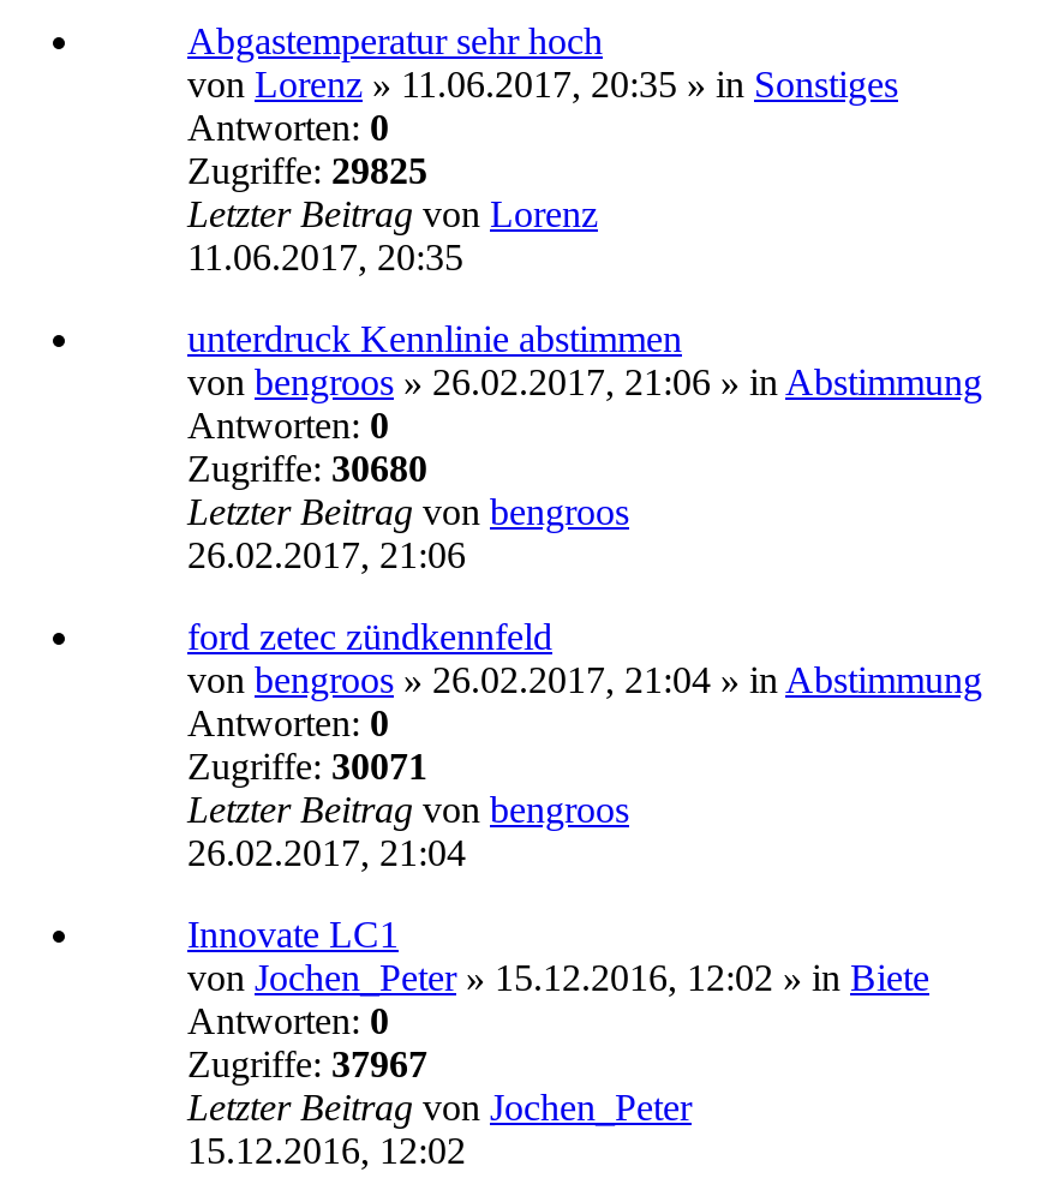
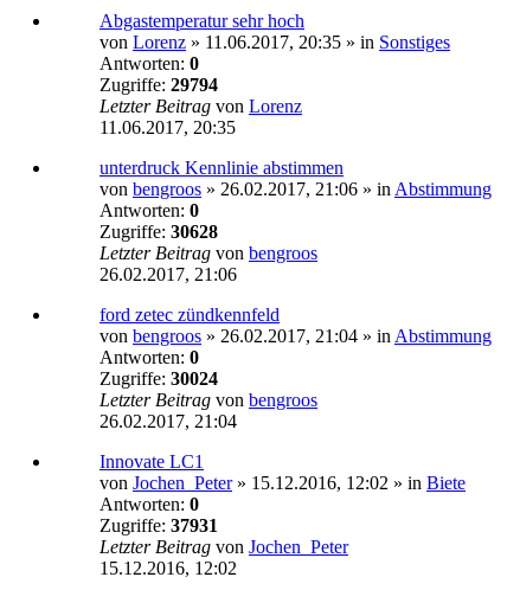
- Zugriffe: 29825
+ Zugriffe: 29794

- Zugriffe: 30680
+ Zugriffe: 30628

- Zugriffe: 30071
+ Zugriffe: 30024

- Zugriffe: 37967
+ Zugriffe: 37931
